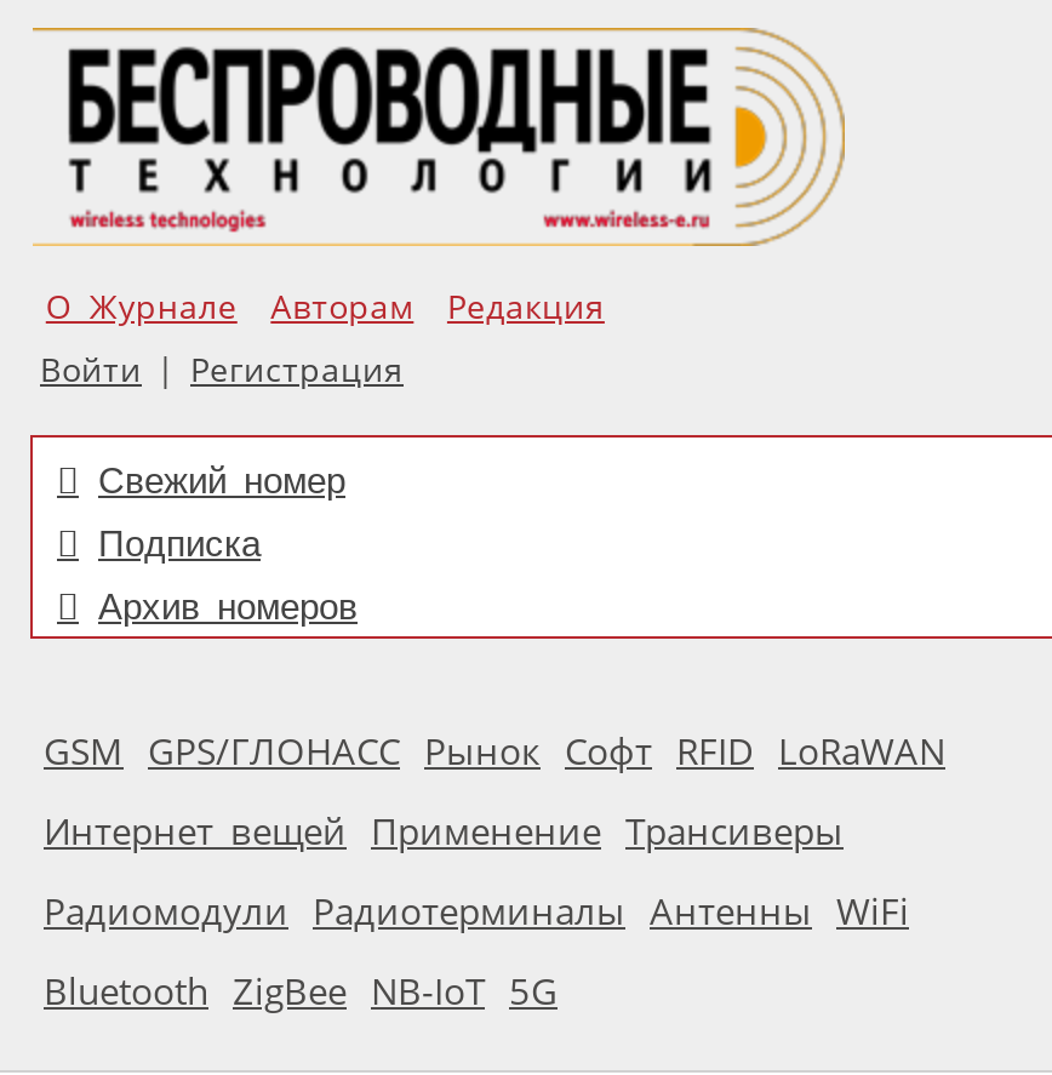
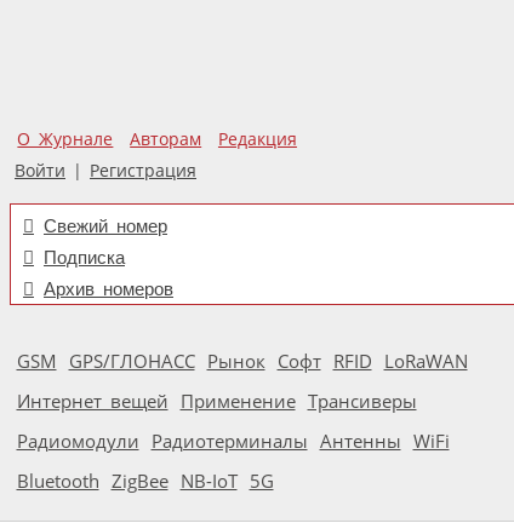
- [image]
